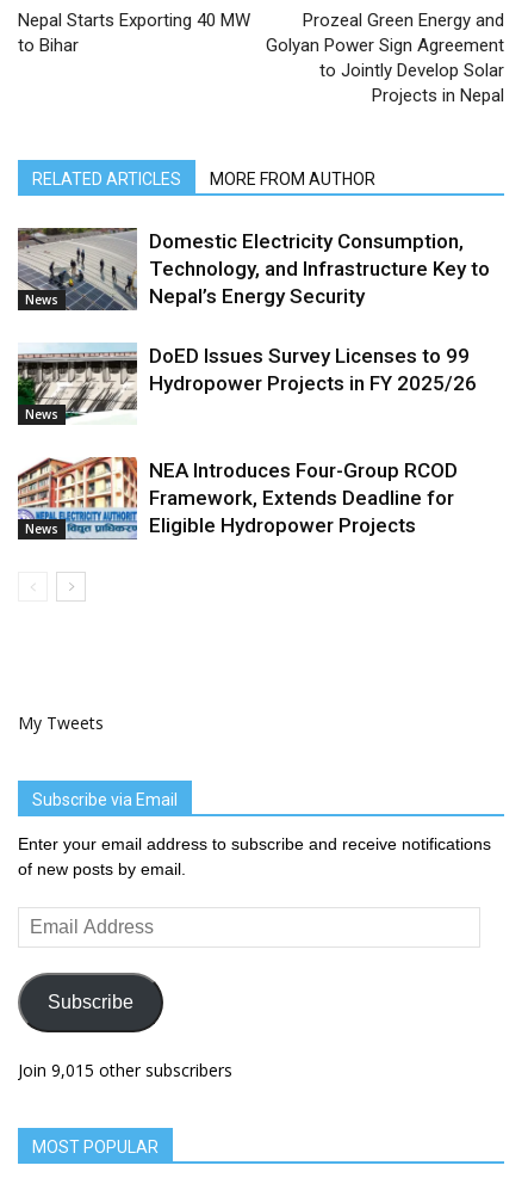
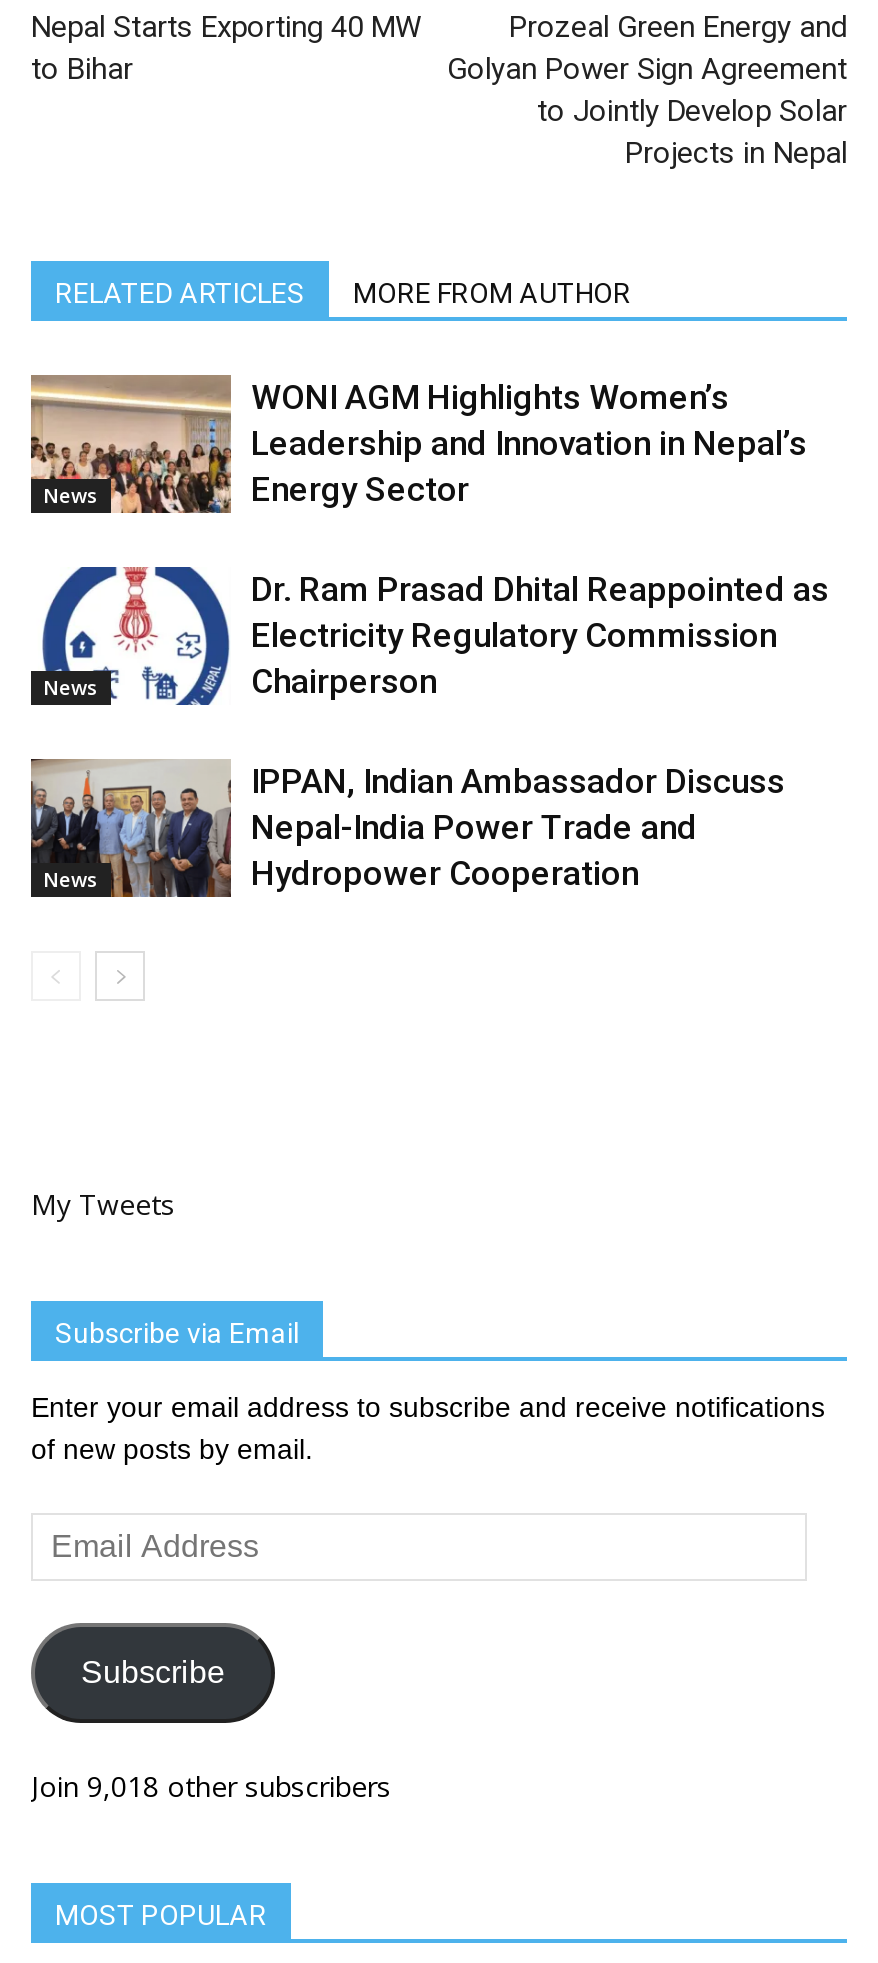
- [image]
- Domestic Electricity Consumption,
- Technology, and Infrastructure Key to
- Nepal’s Energy Security
+ [image]
+ WONI AGM Highlights Women’s
+ Leadership and Innovation in Nepal’s
+ Energy Sector

- [image]
- DoED Issues Survey Licenses to 99
- Hydropower Projects in FY 2025/26
+ [image]
+ Dr. Ram Prasad Dhital Reappointed as
+ Electricity Regulatory Commission
+ Chairperson

- [image]
- NEA Introduces Four-Group RCOD
- Framework, Extends Deadline for
- Eligible Hydropower Projects
+ [image]
+ IPPAN, Indian Ambassador Discuss
+ Nepal-India Power Trade and
+ Hydropower Cooperation

- Join 9,015 other subscribers
+ Join 9,018 other subscribers
